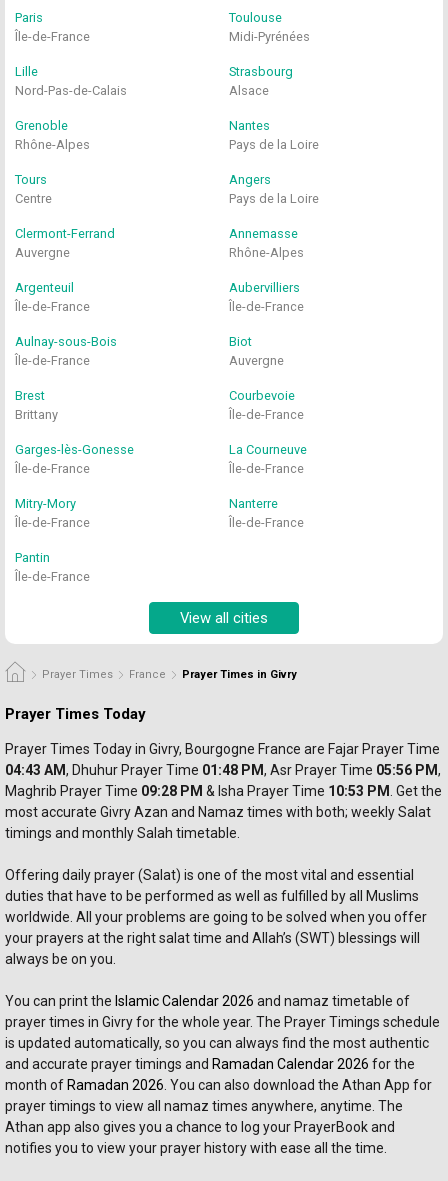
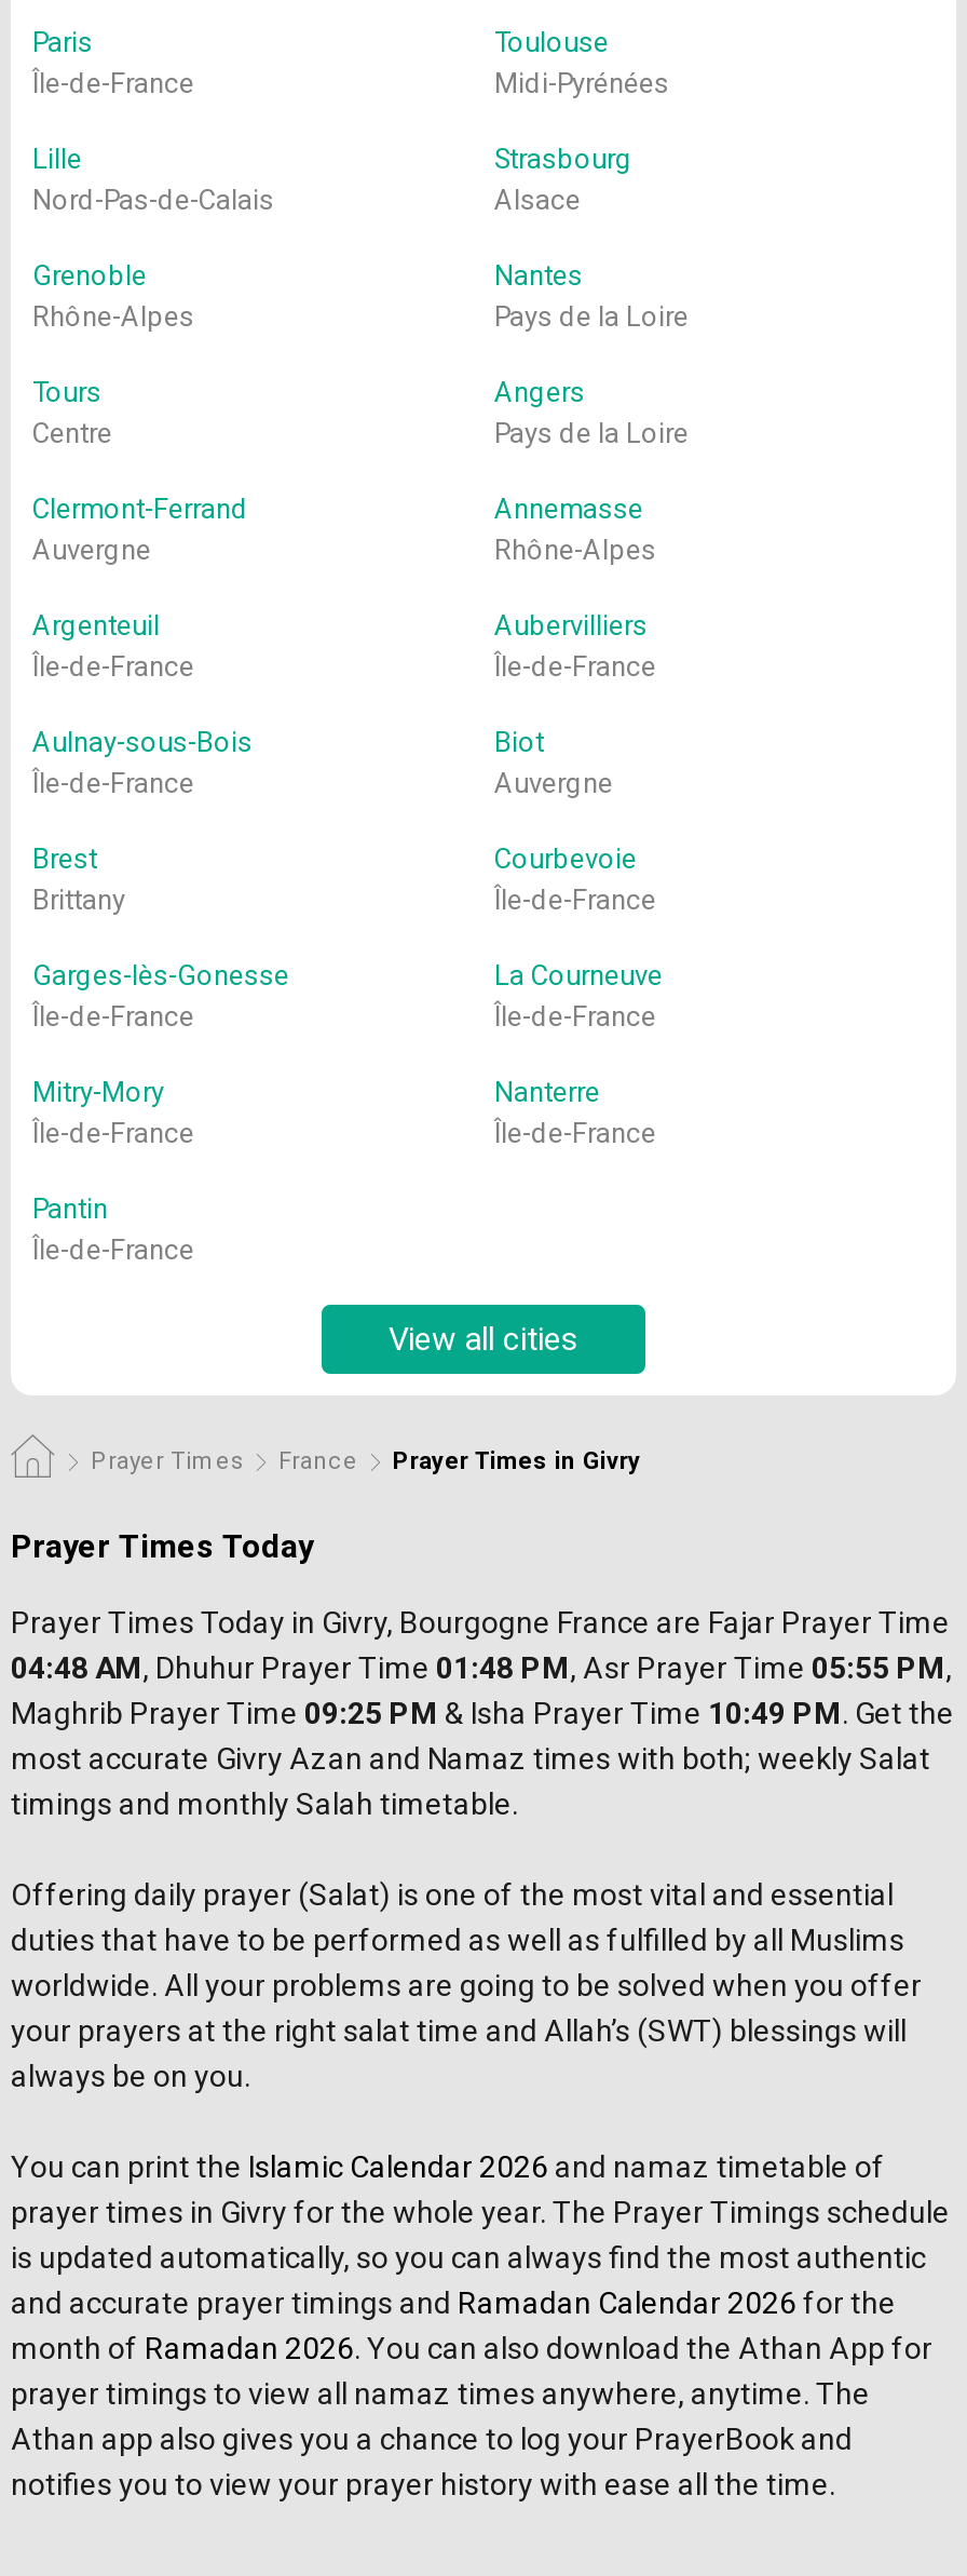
- 04:43 AM, Dhuhur Prayer Time 01:48 PM, Asr Prayer Time 05:56 PM,
+ 04:48 AM, Dhuhur Prayer Time 01:48 PM, Asr Prayer Time 05:55 PM,

- Maghrib Prayer Time 09:28 PM & Isha Prayer Time 10:53 PM. Get the
+ Maghrib Prayer Time 09:25 PM & Isha Prayer Time 10:49 PM. Get the
